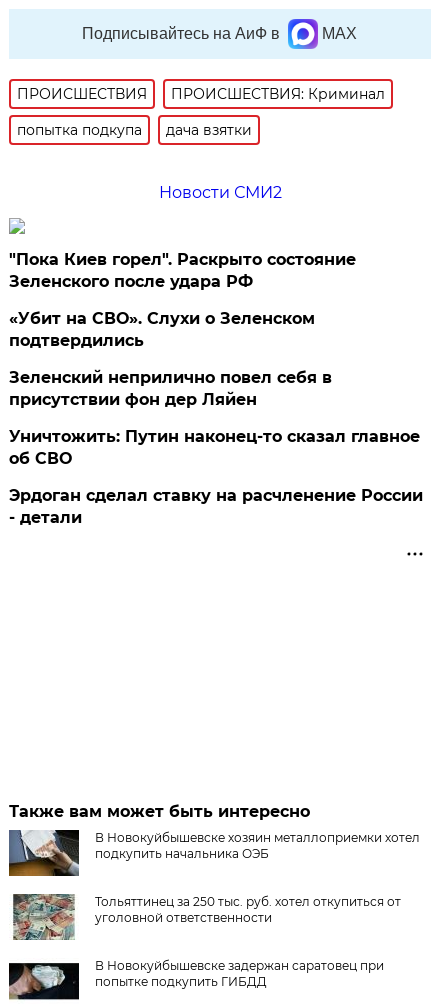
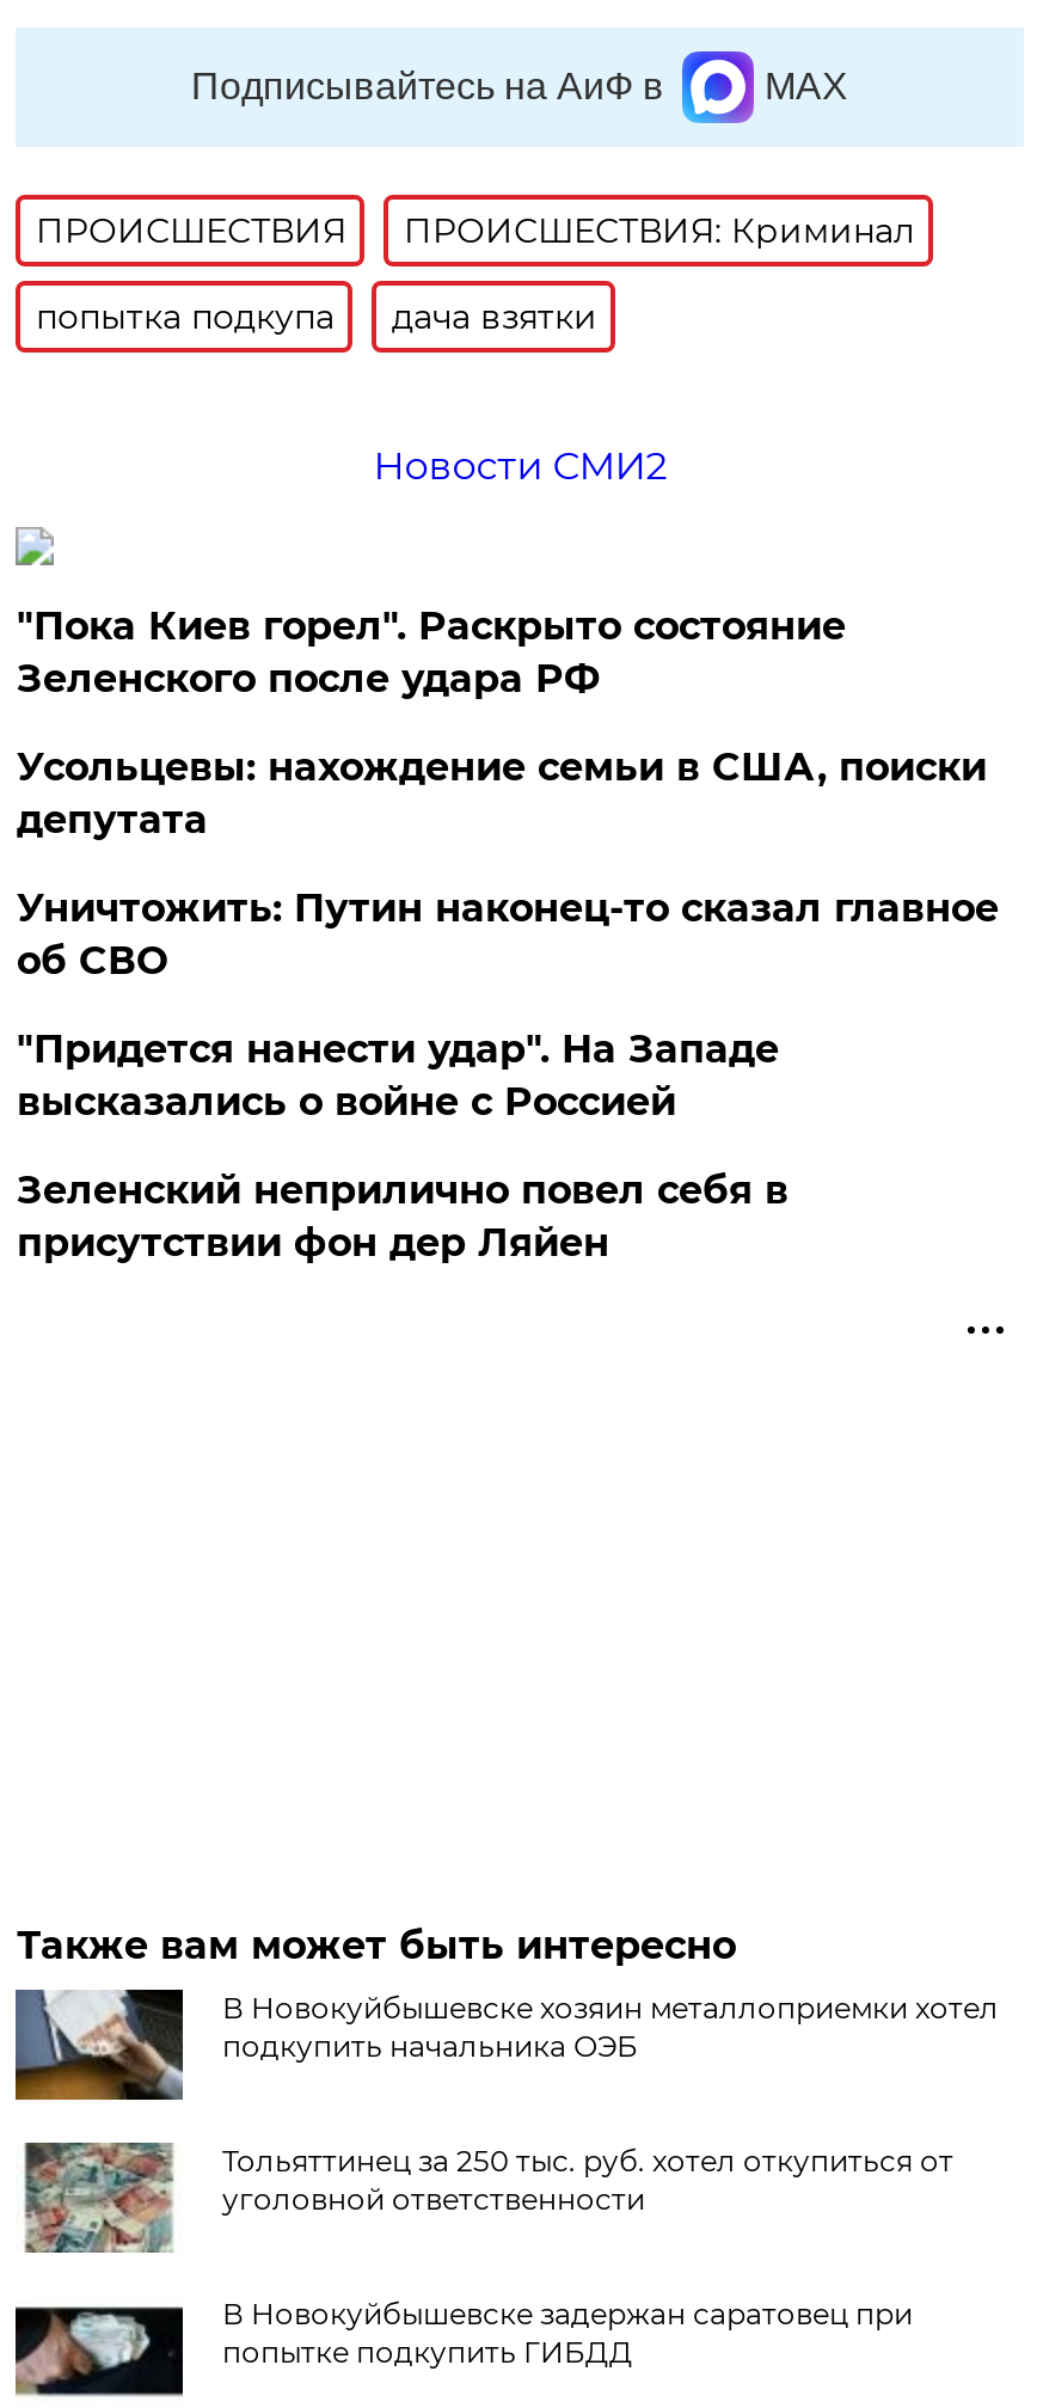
- «Убит на СВО». Слухи о Зеленском
- подтвердились
+ Усольцевы: нахождение семьи в США, поиски
+ депутата
+ "Придется нанести удар". На Западе
+ высказались о войне с Россией

moved down: Зеленский неприлично повел cебя в | присутствии фон дер Ляйен

moved up: Уничтожить: Путин наконец-то сказал главное | об СВО

- Эрдоган сделал ставку на расчленение России
- - детали
